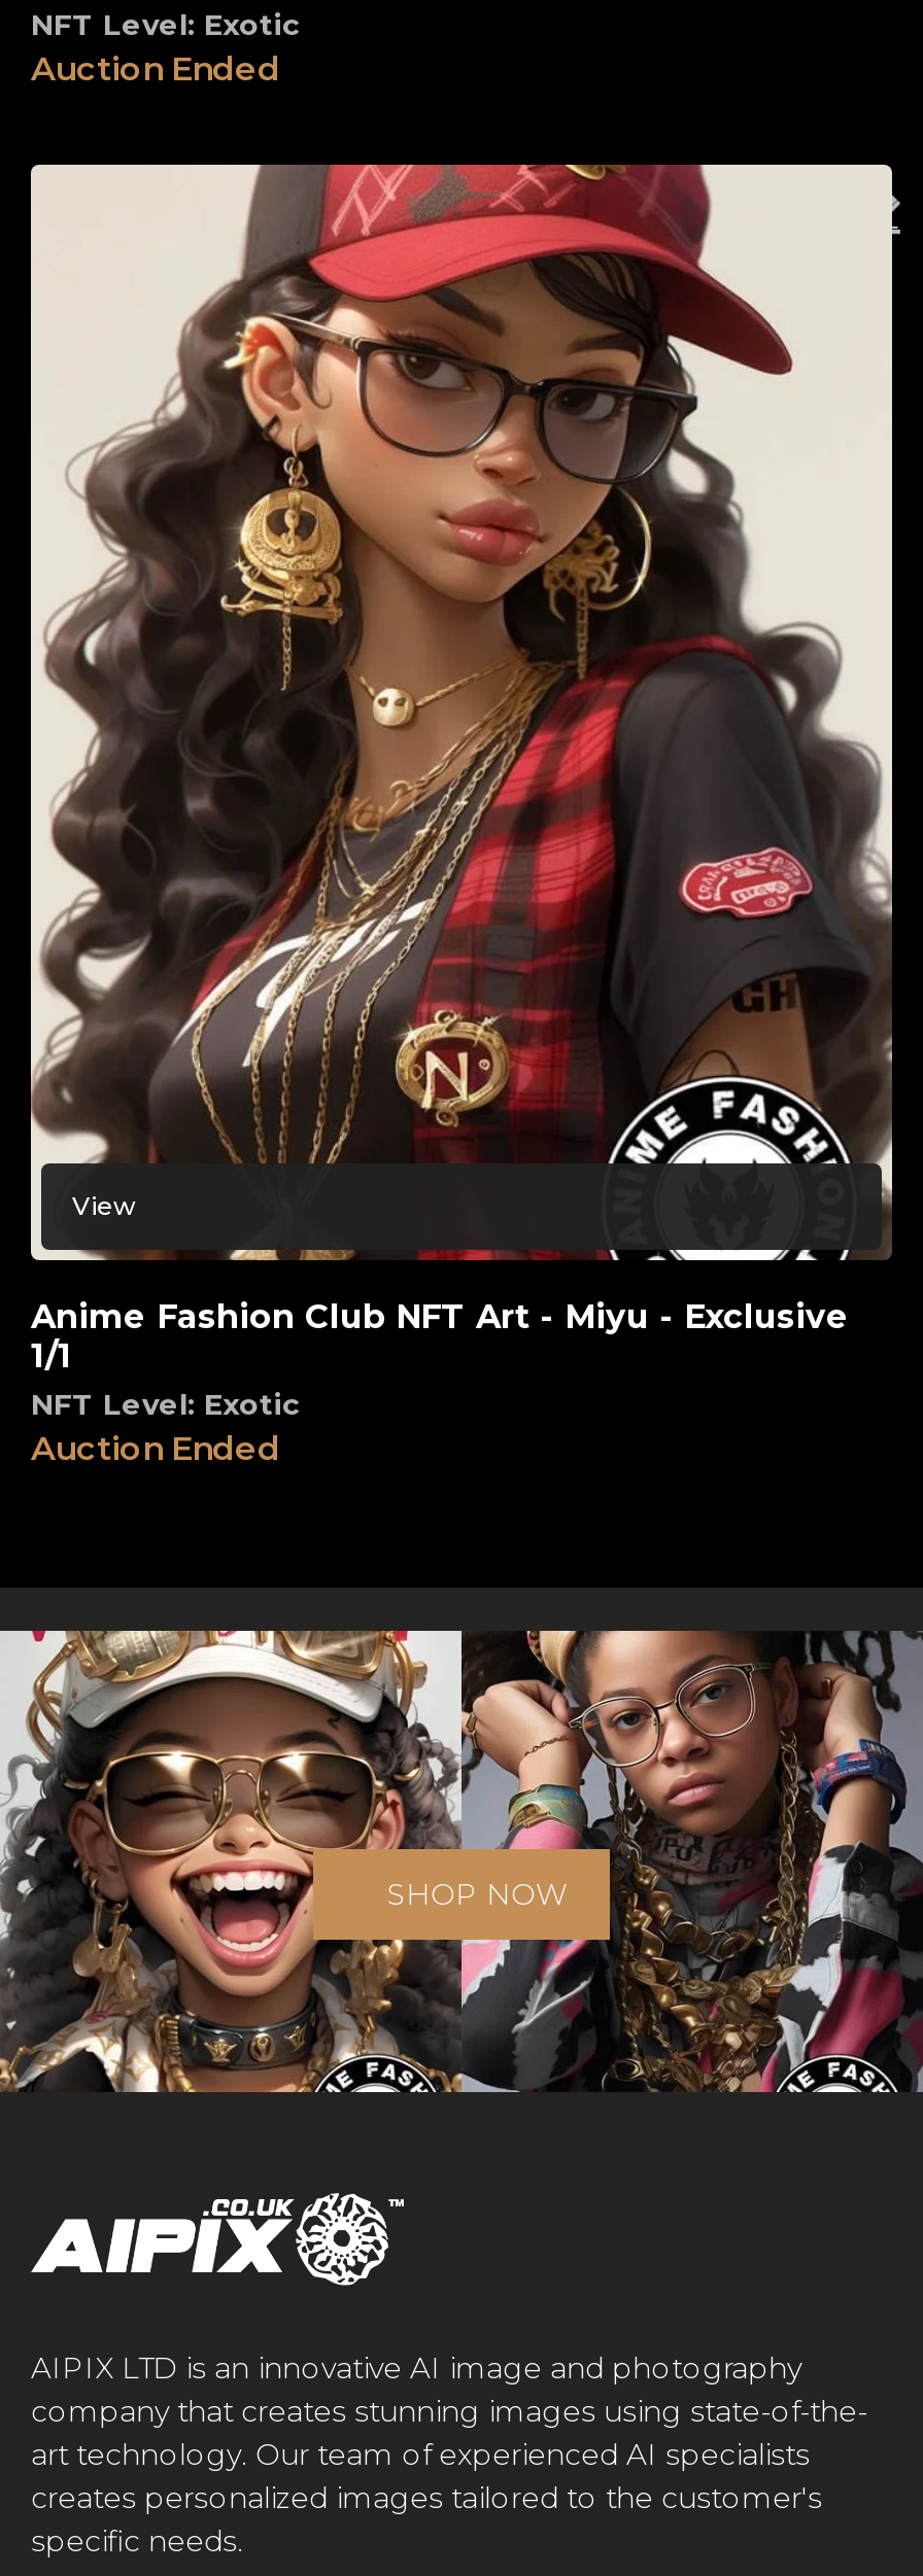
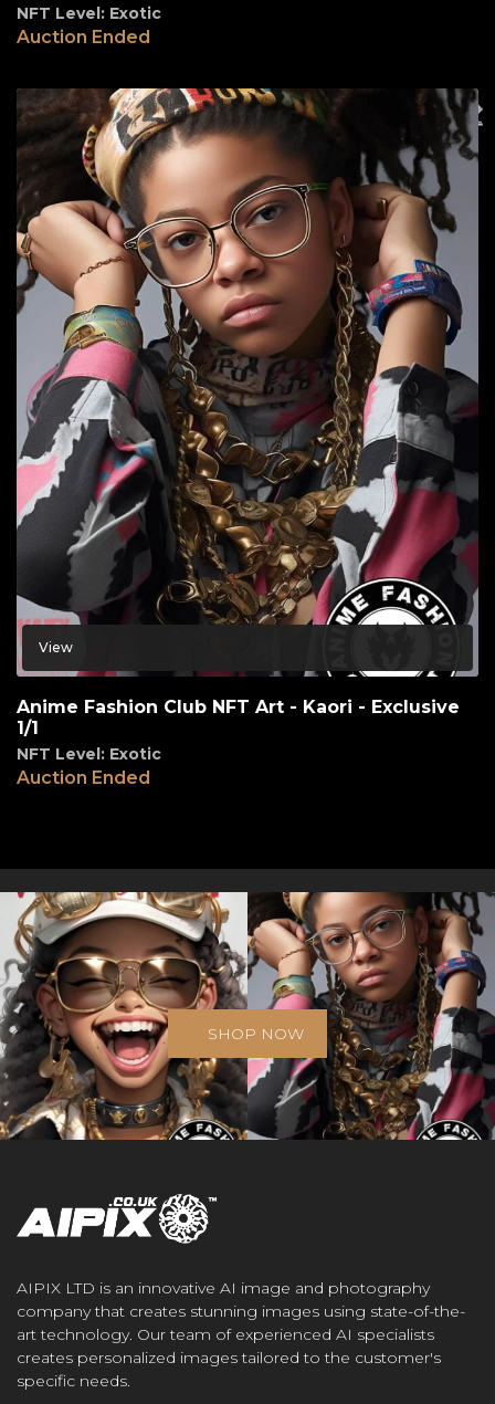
- [image]
- Anime Fashion Club NFT Art - Miyu - Exclusive
+ [image]
+ Anime Fashion Club NFT Art - Kaori - Exclusive
